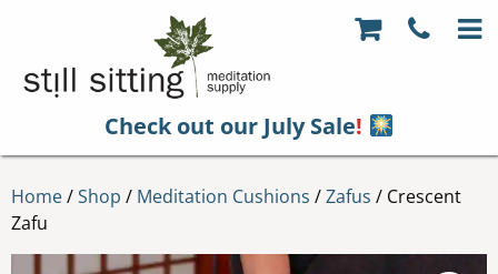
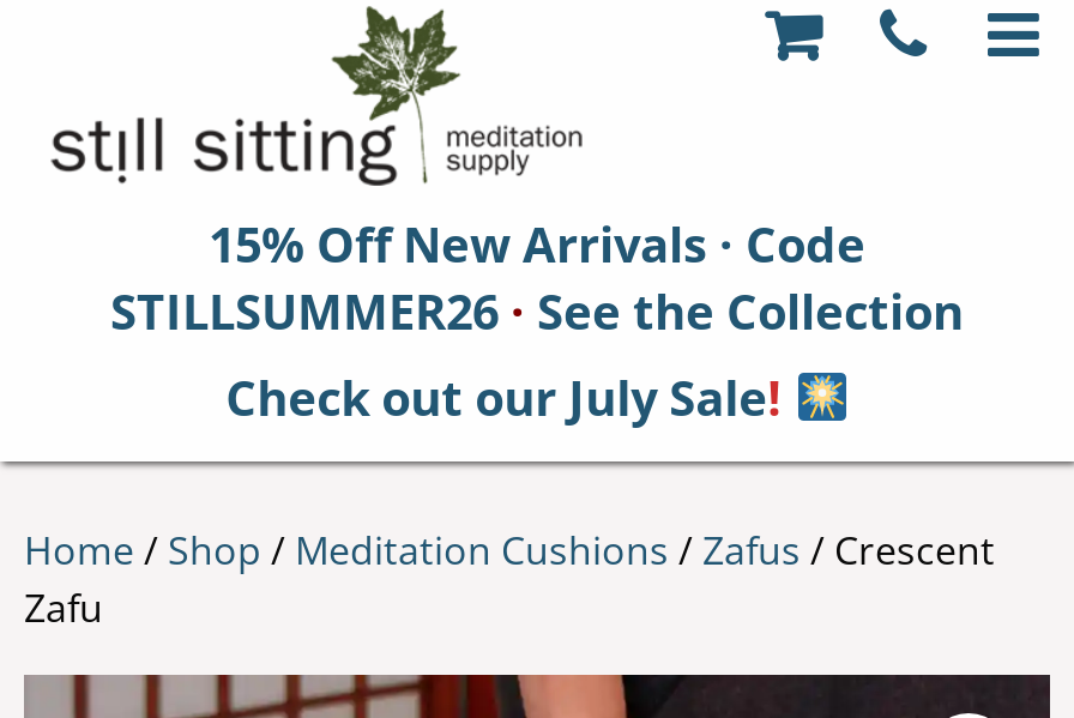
+ 15% Off New Arrivals · Code
+ STILLSUMMER26 · See the Collection
